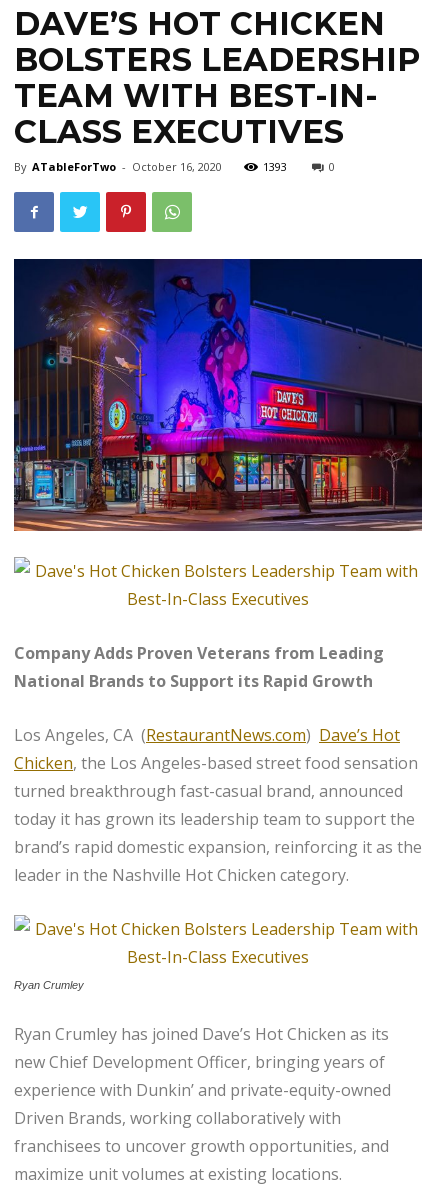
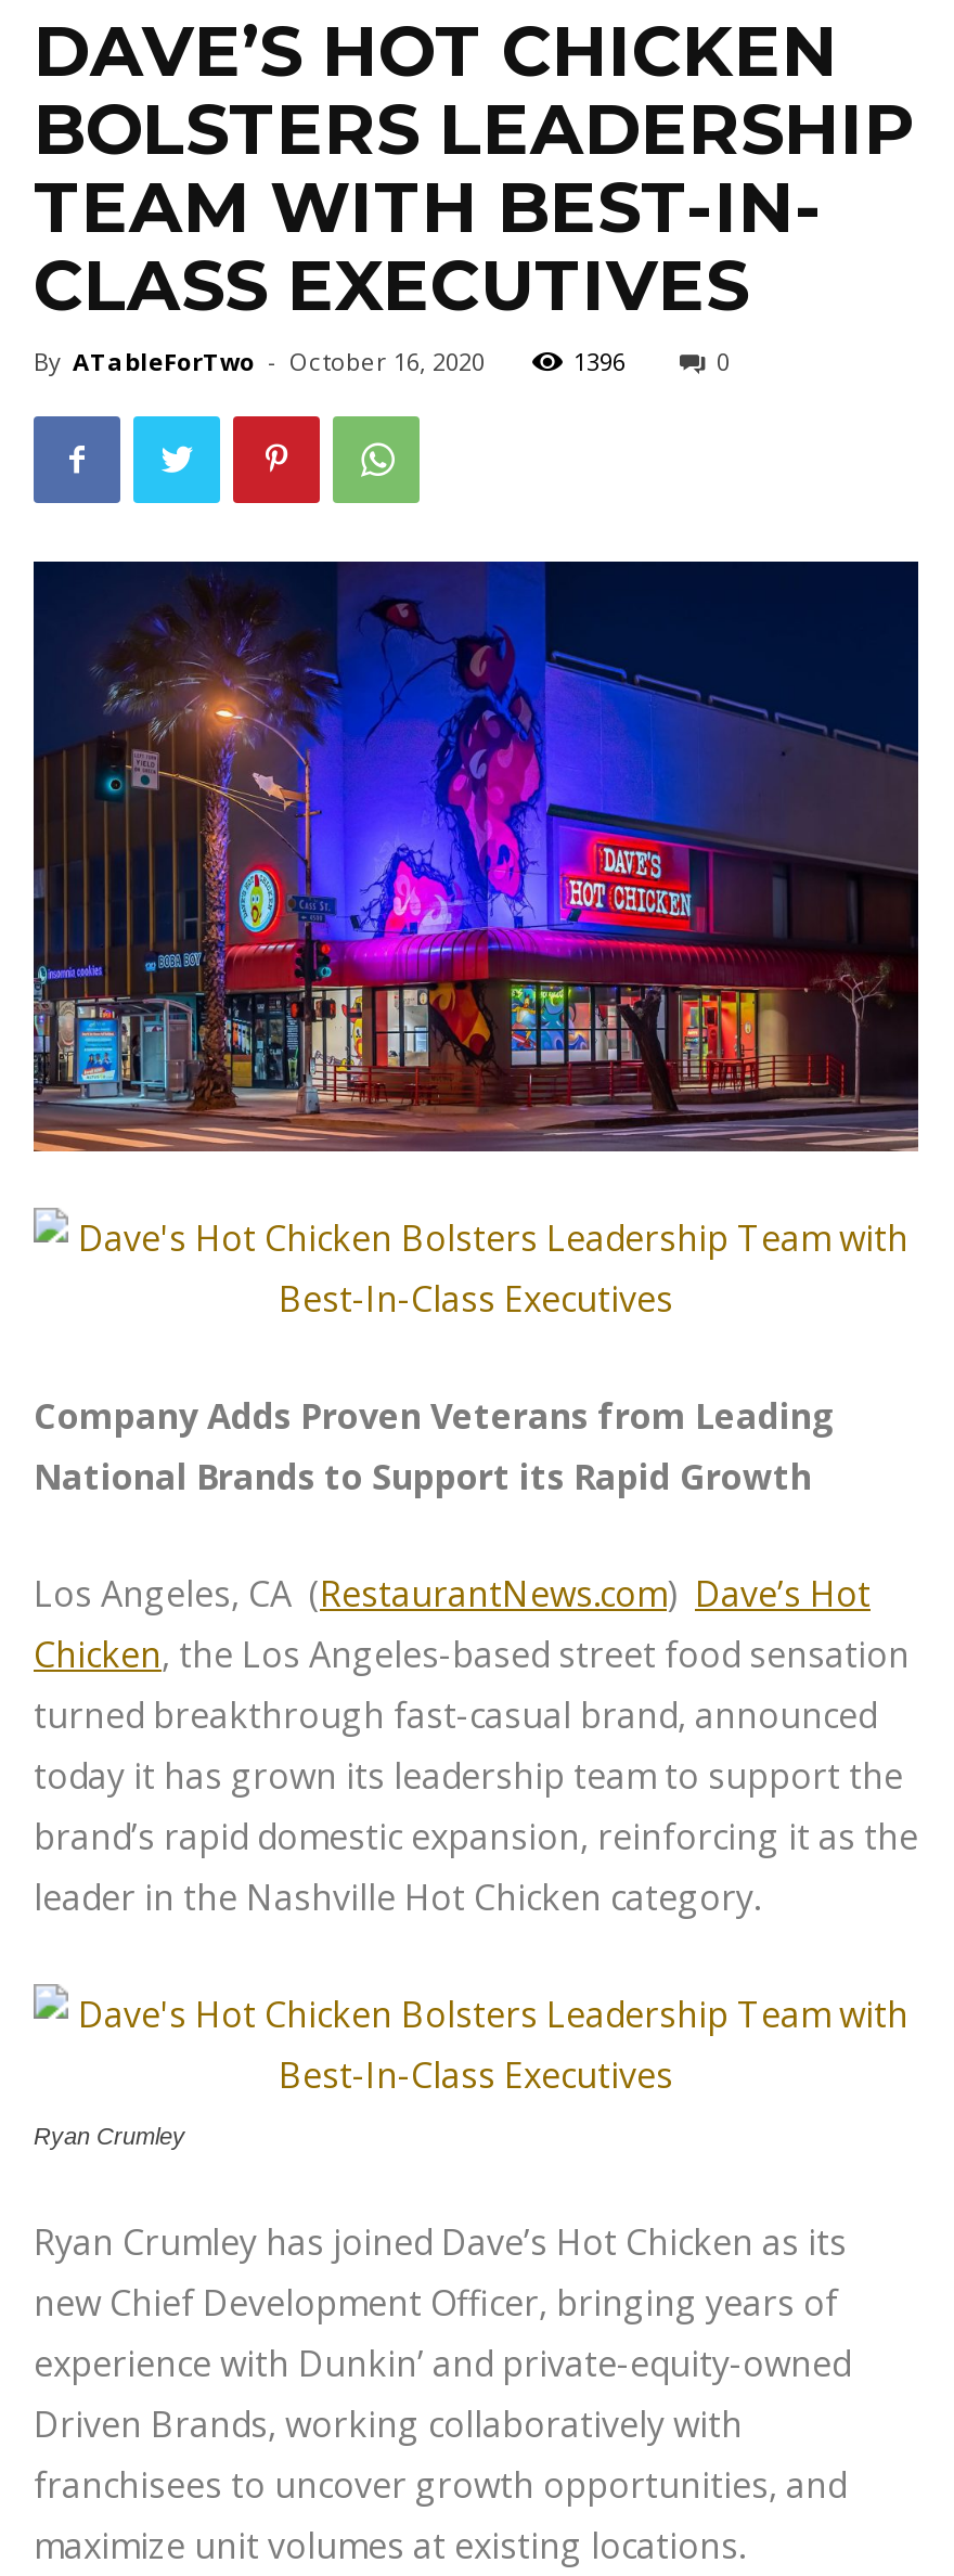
- 1393
+ 1396
